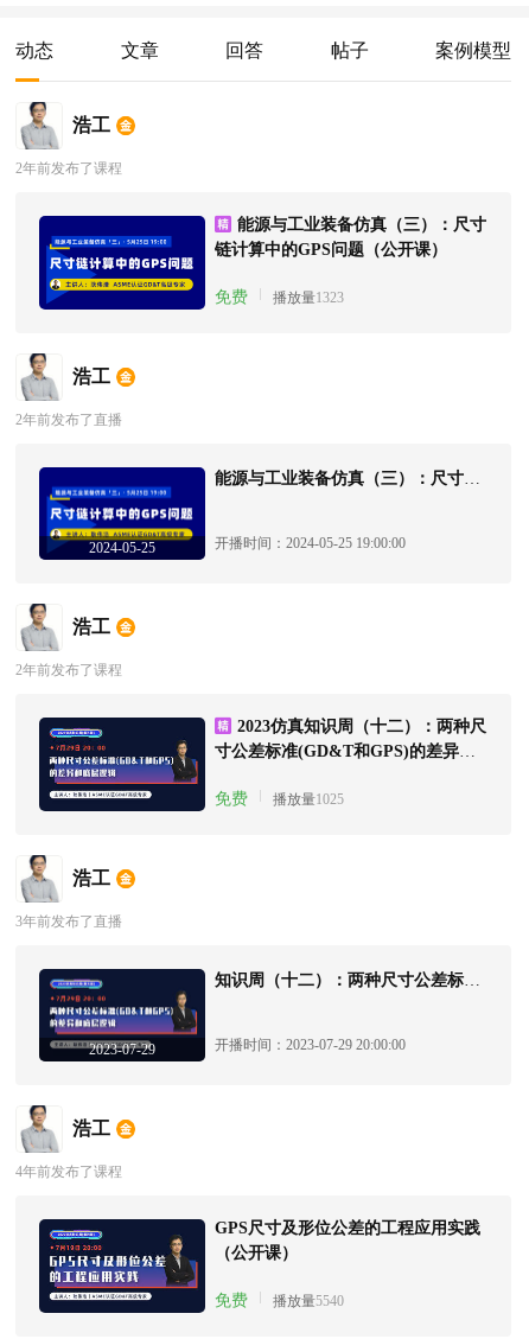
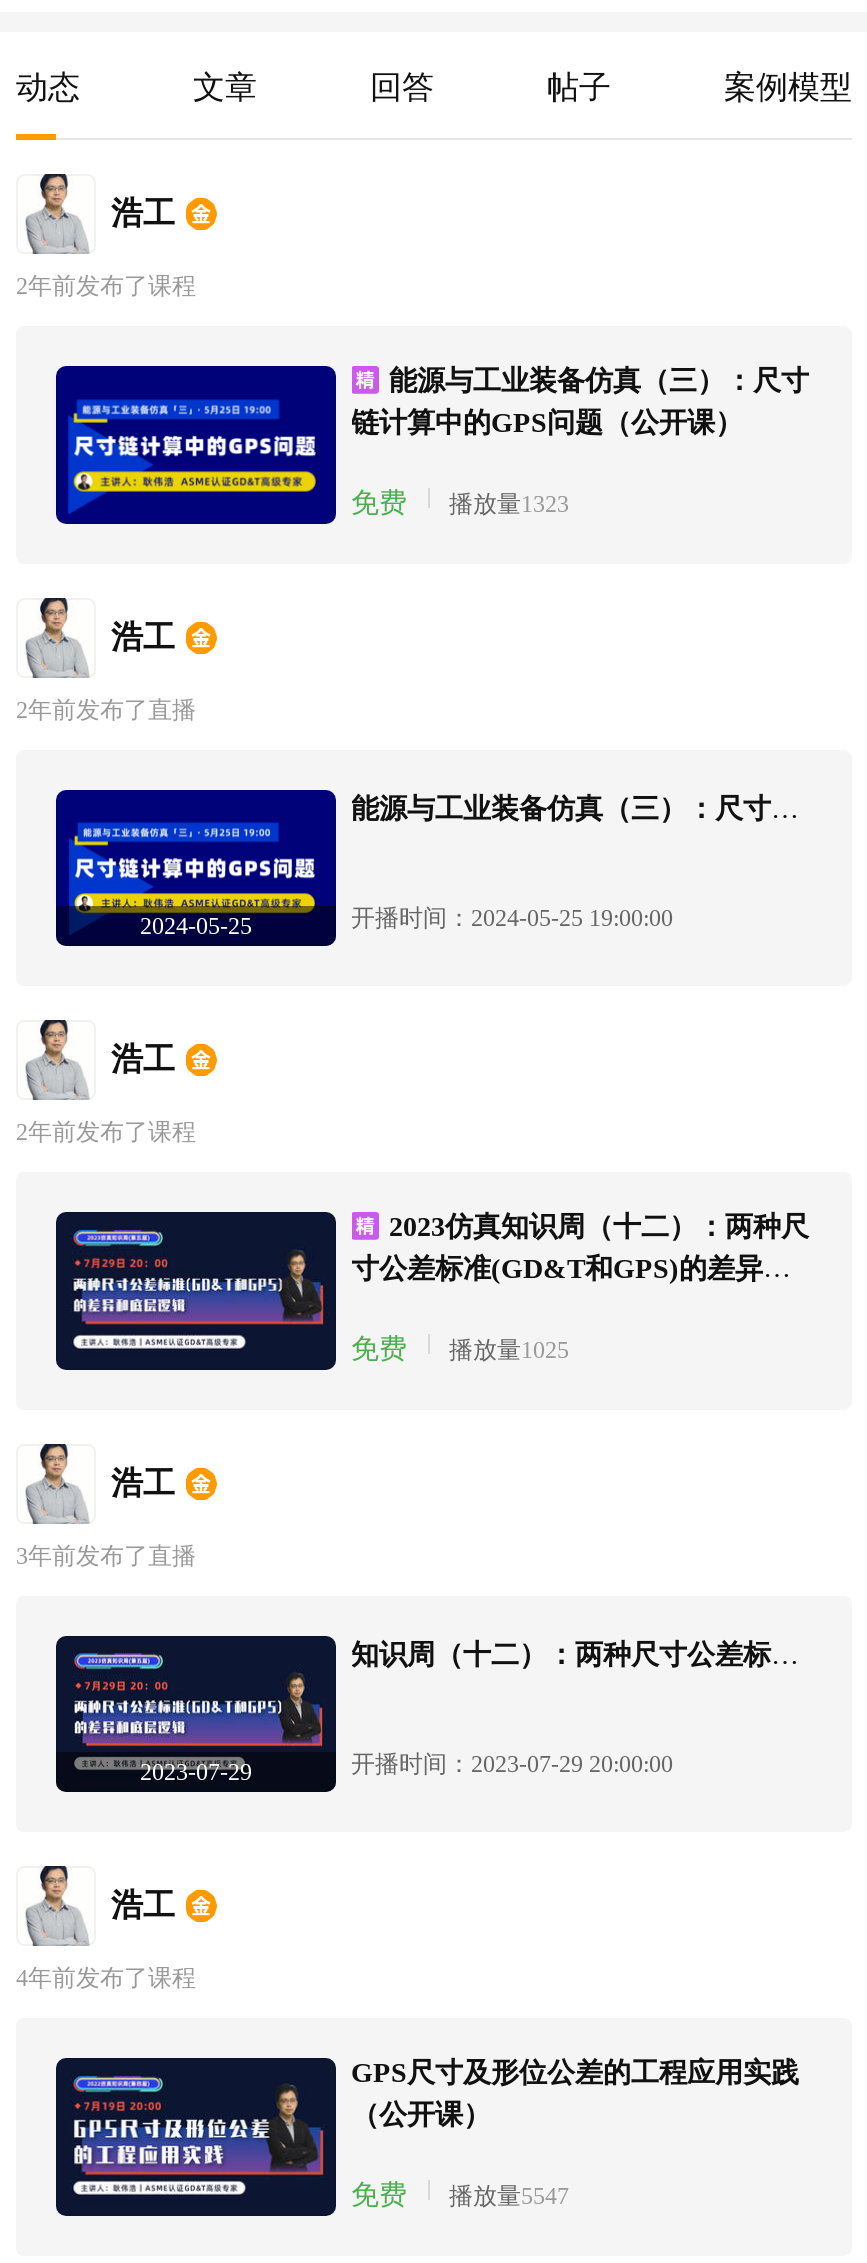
- 免费 播放量5540
+ 免费 播放量5547
